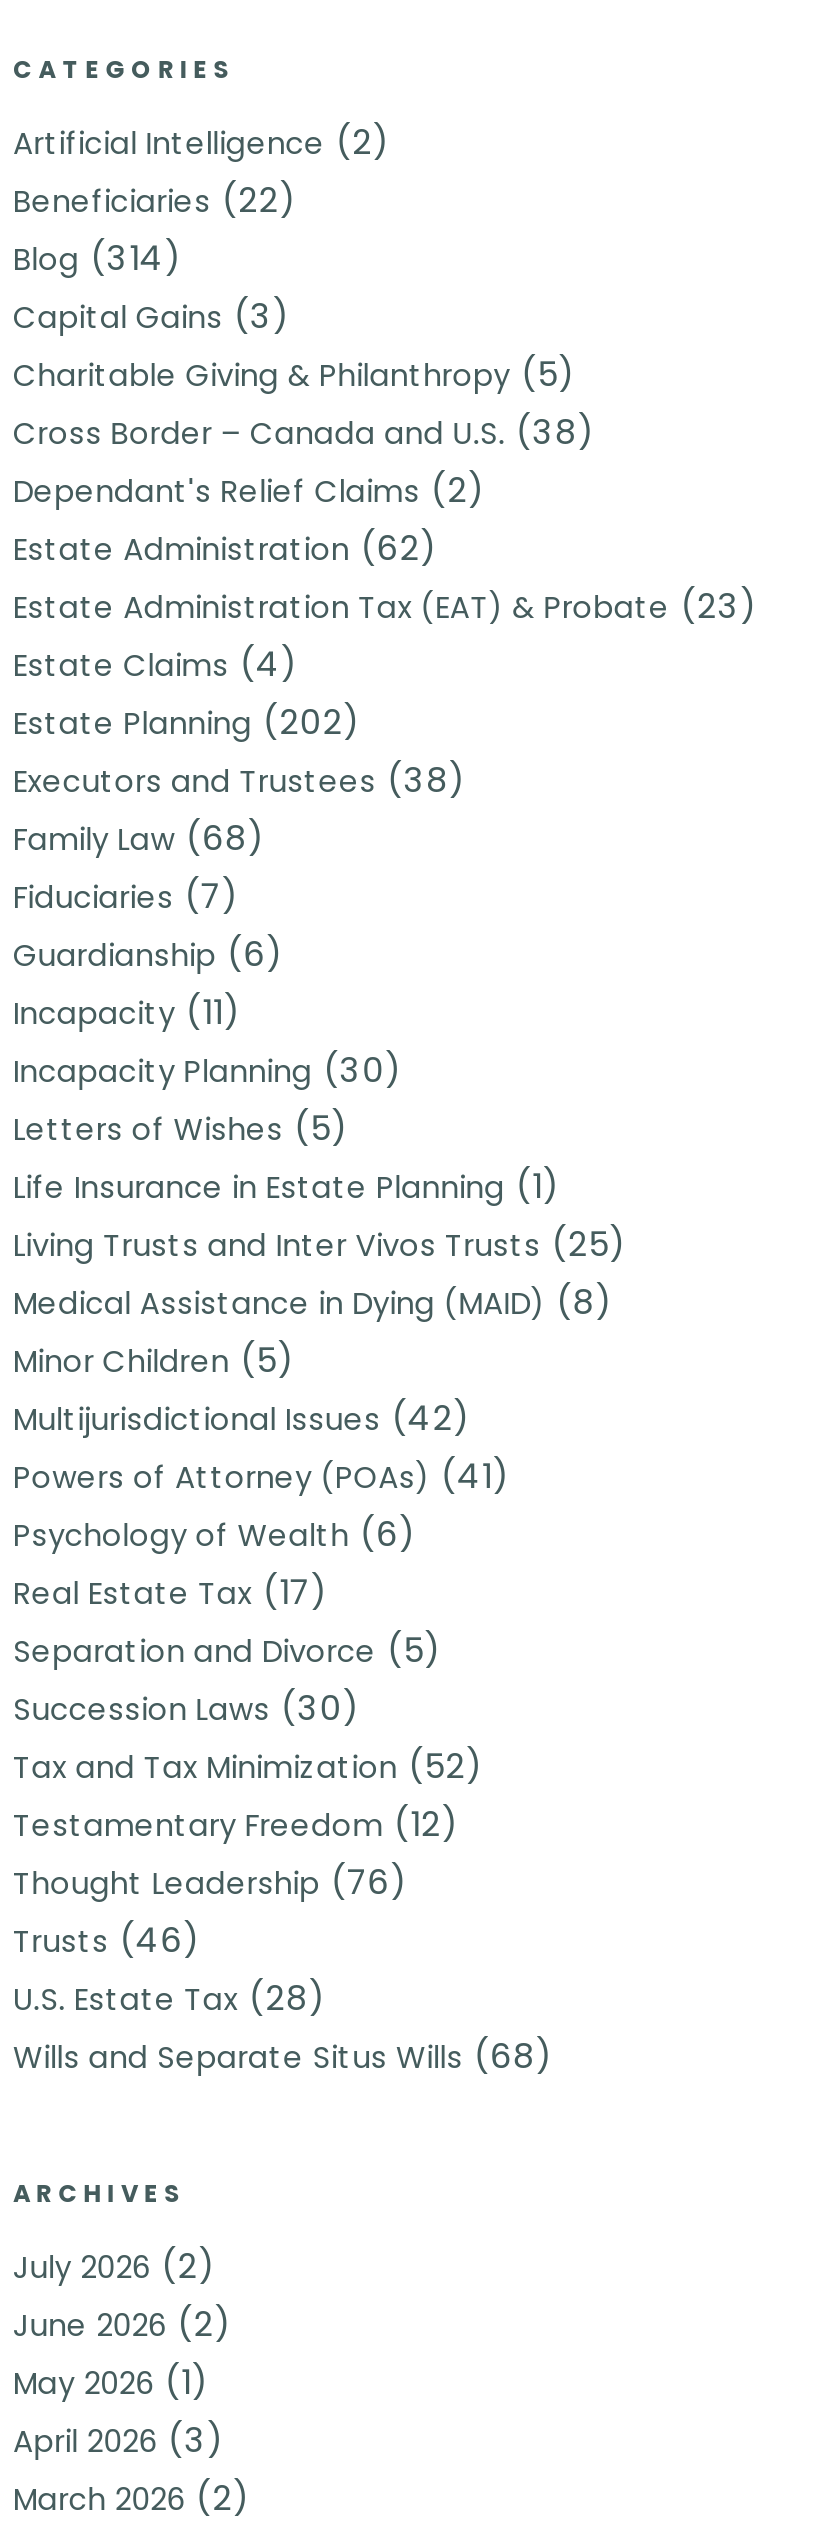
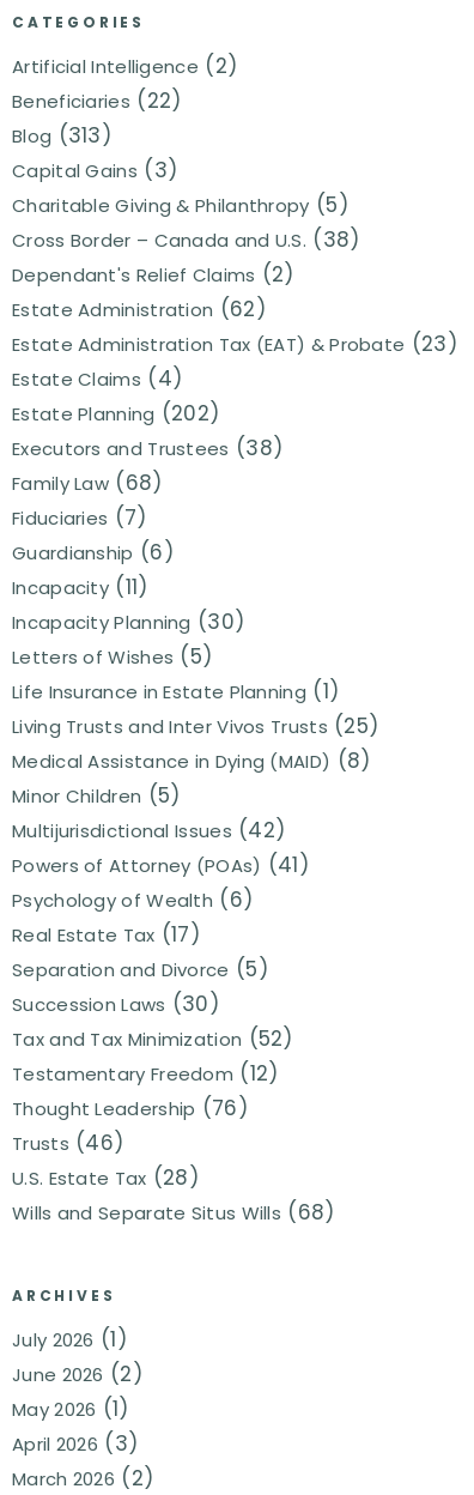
- Blog (314)
+ Blog (313)

- July 2026 (2)
+ July 2026 (1)
